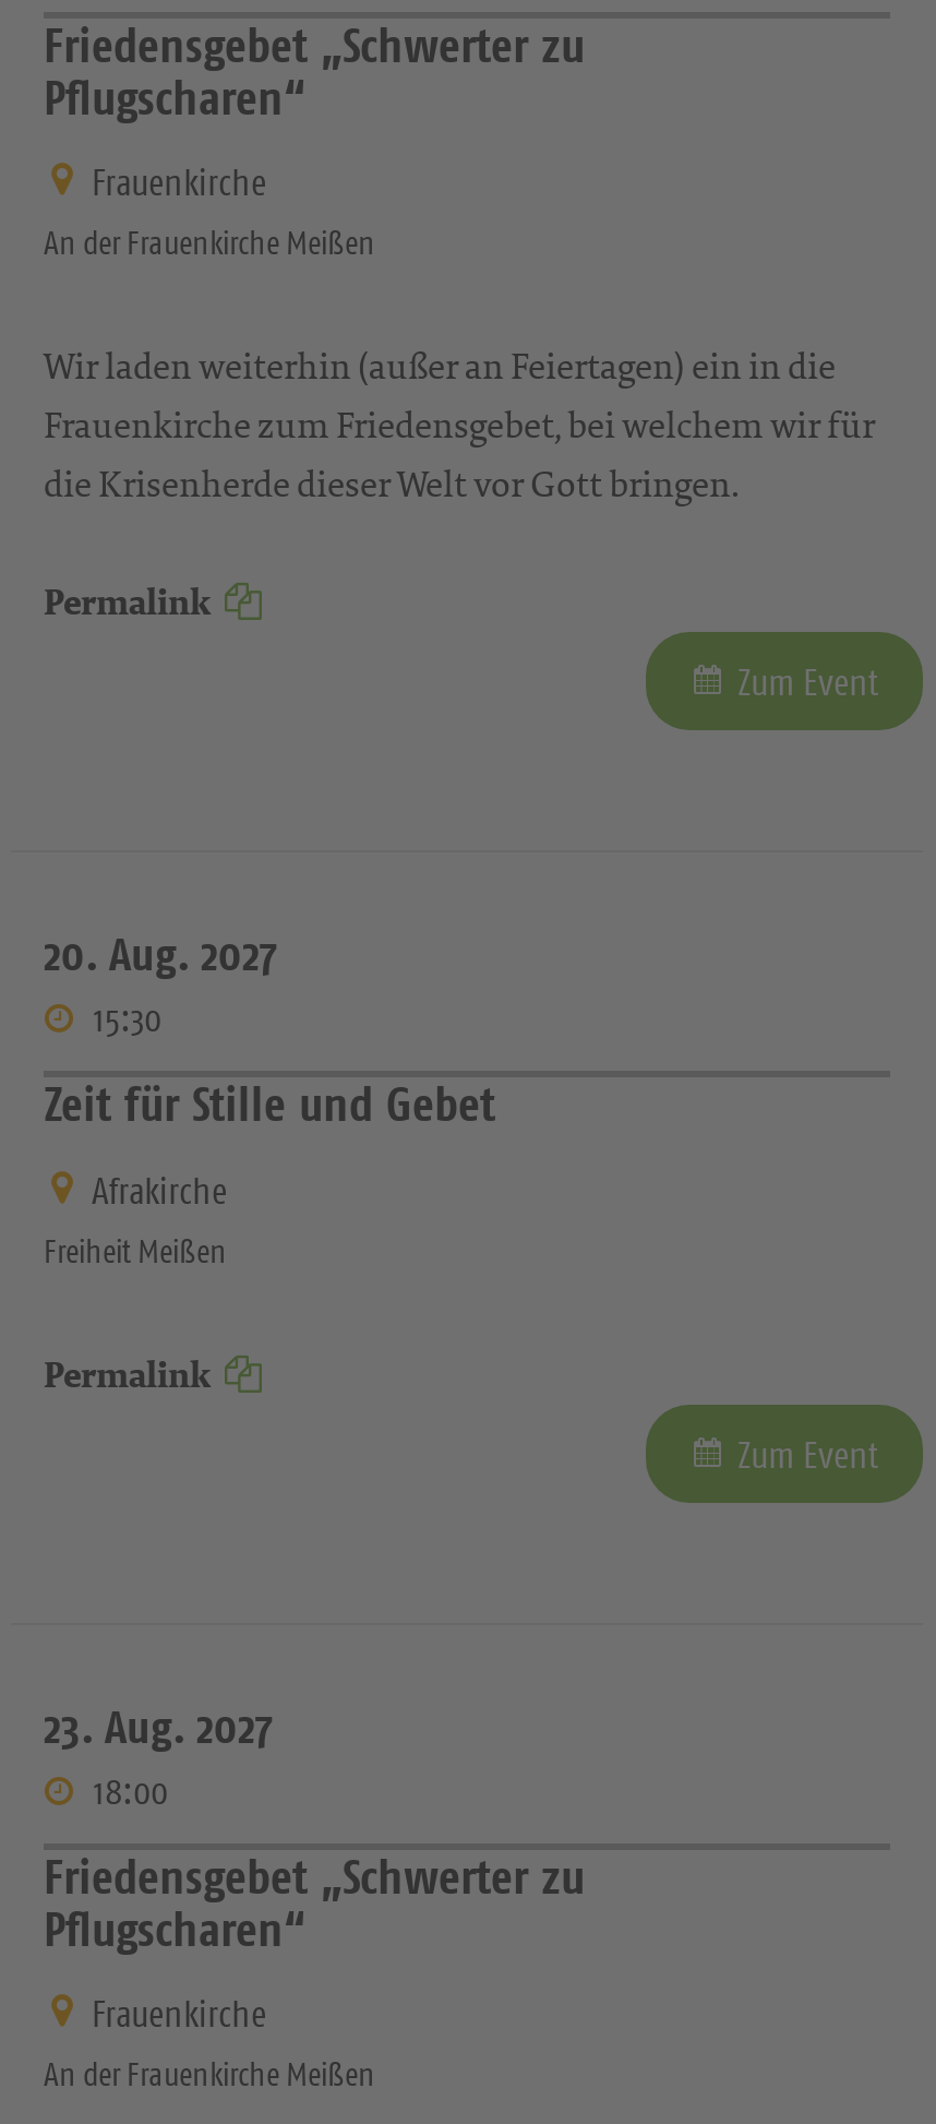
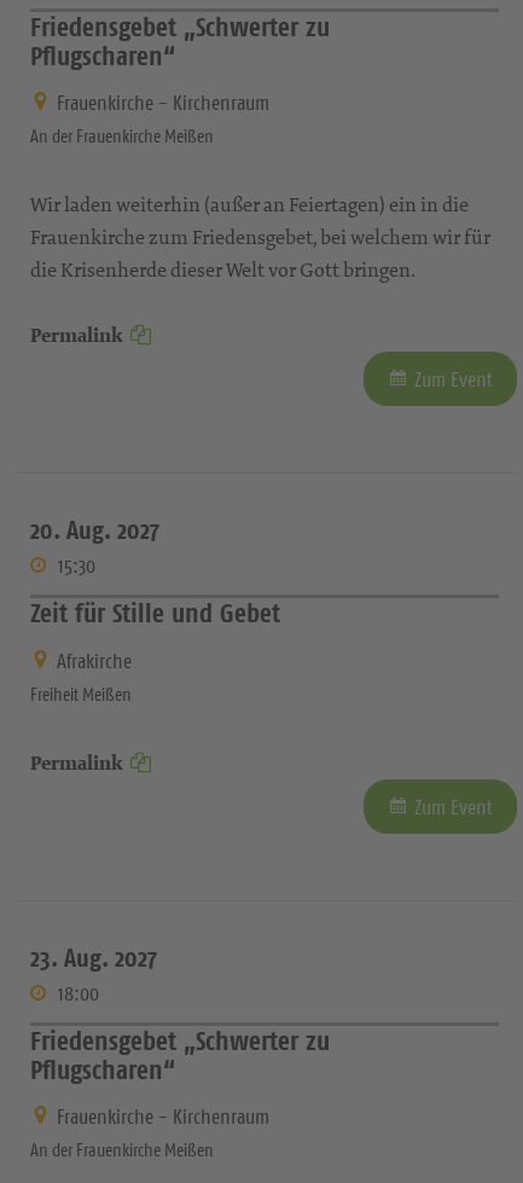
- Frauenkirche
+ Frauenkirche - Kirchenraum

- Frauenkirche
+ Frauenkirche - Kirchenraum
